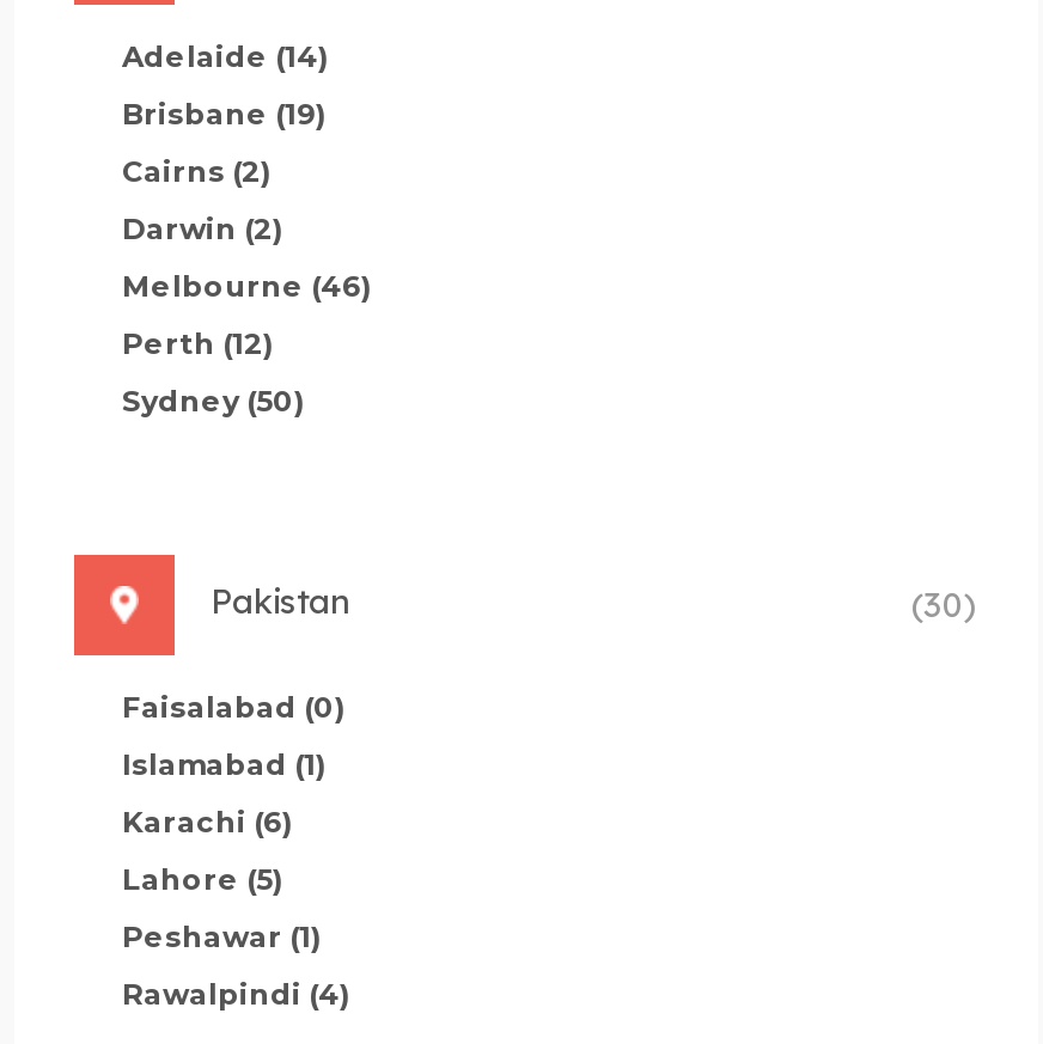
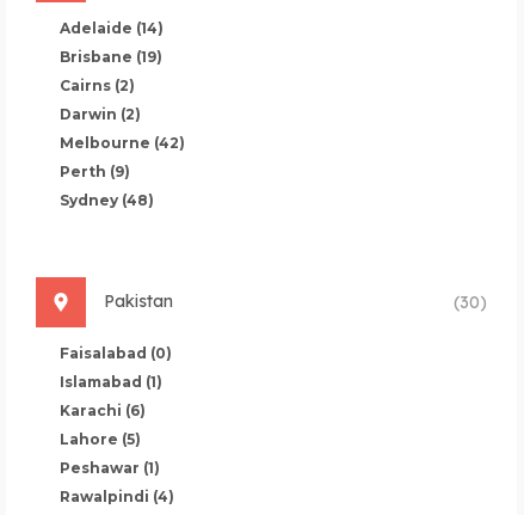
- Melbourne (46)
+ Melbourne (42)

- Perth (12)
+ Perth (9)

- Sydney (50)
+ Sydney (48)
